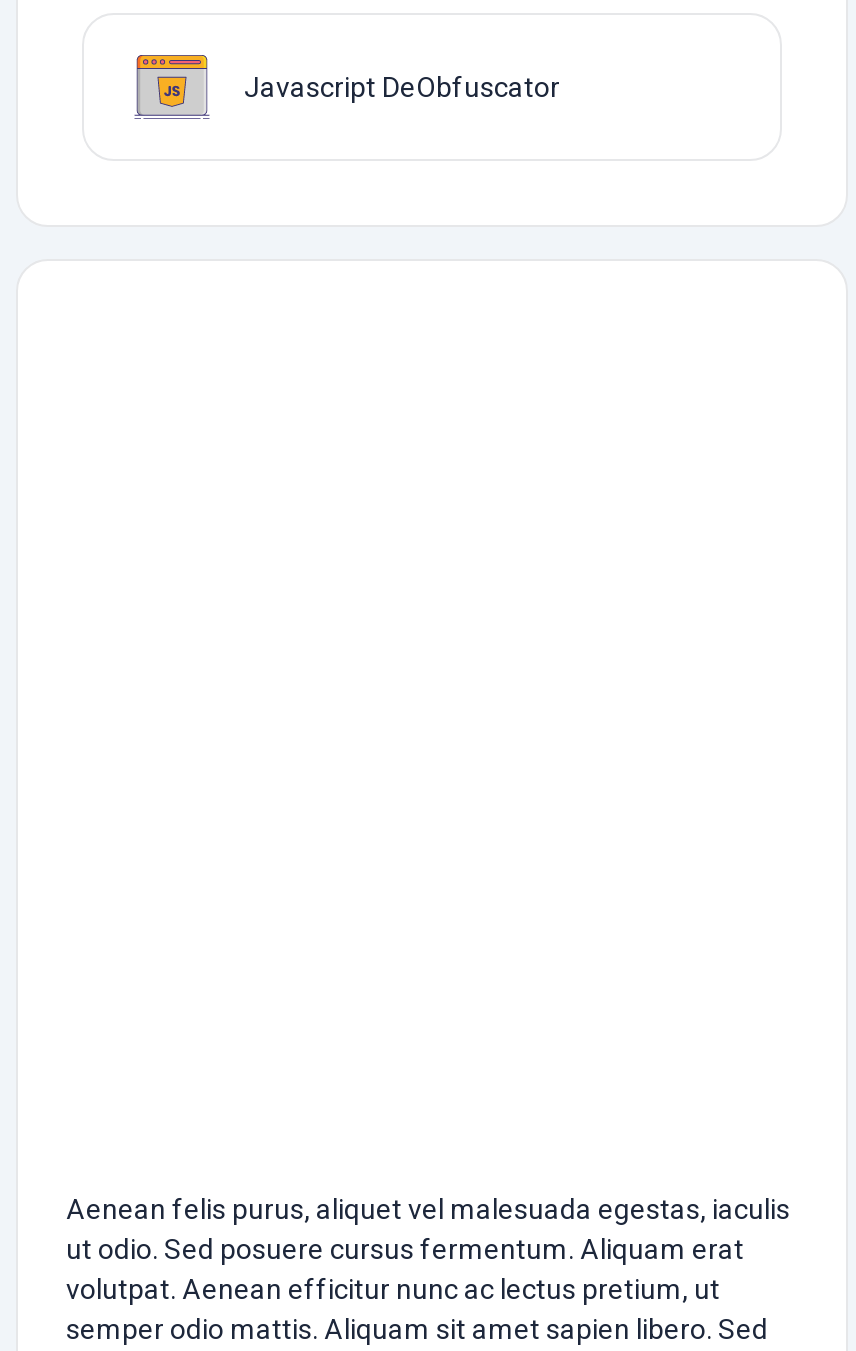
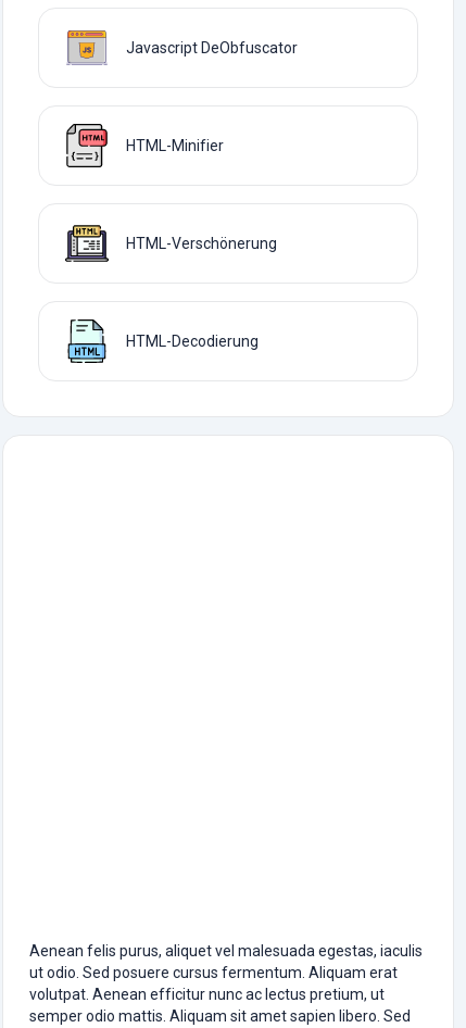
+ [image]
+ HTML-Verschönerung

+ [image]
+ HTML-Minifier

+ [image]
+ HTML-Decodierung
